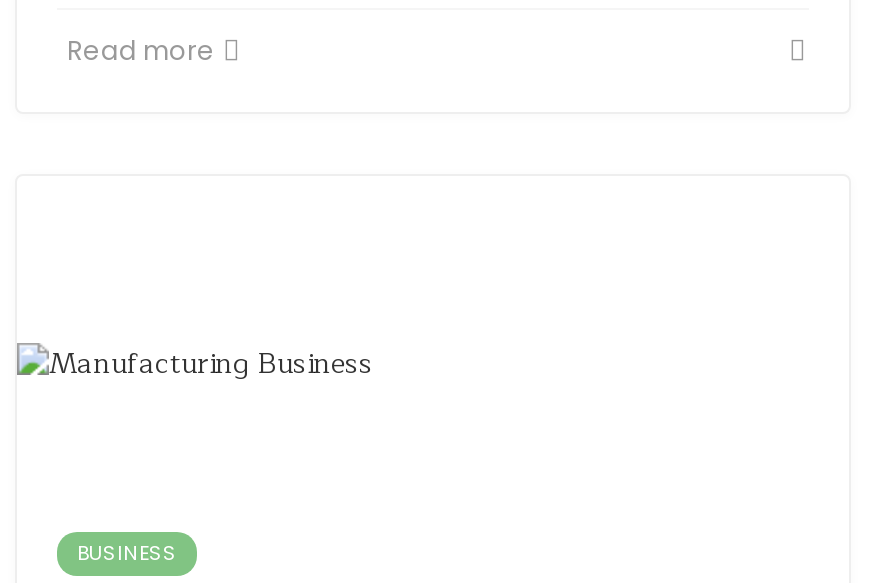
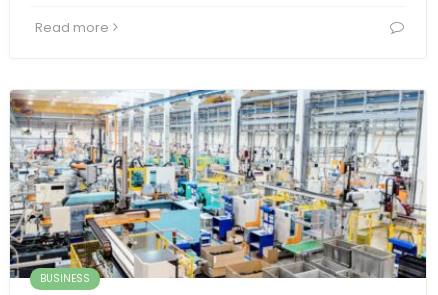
+ [image]
